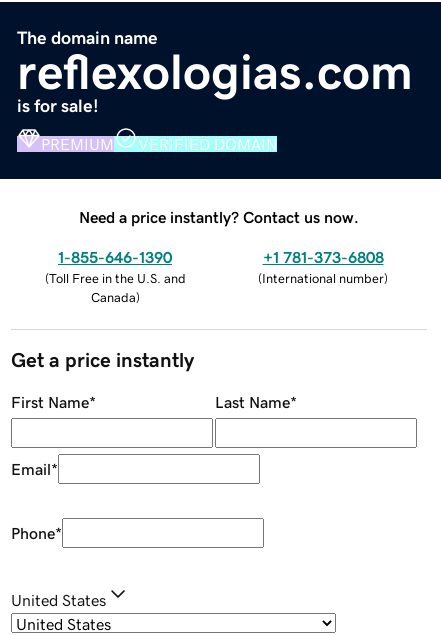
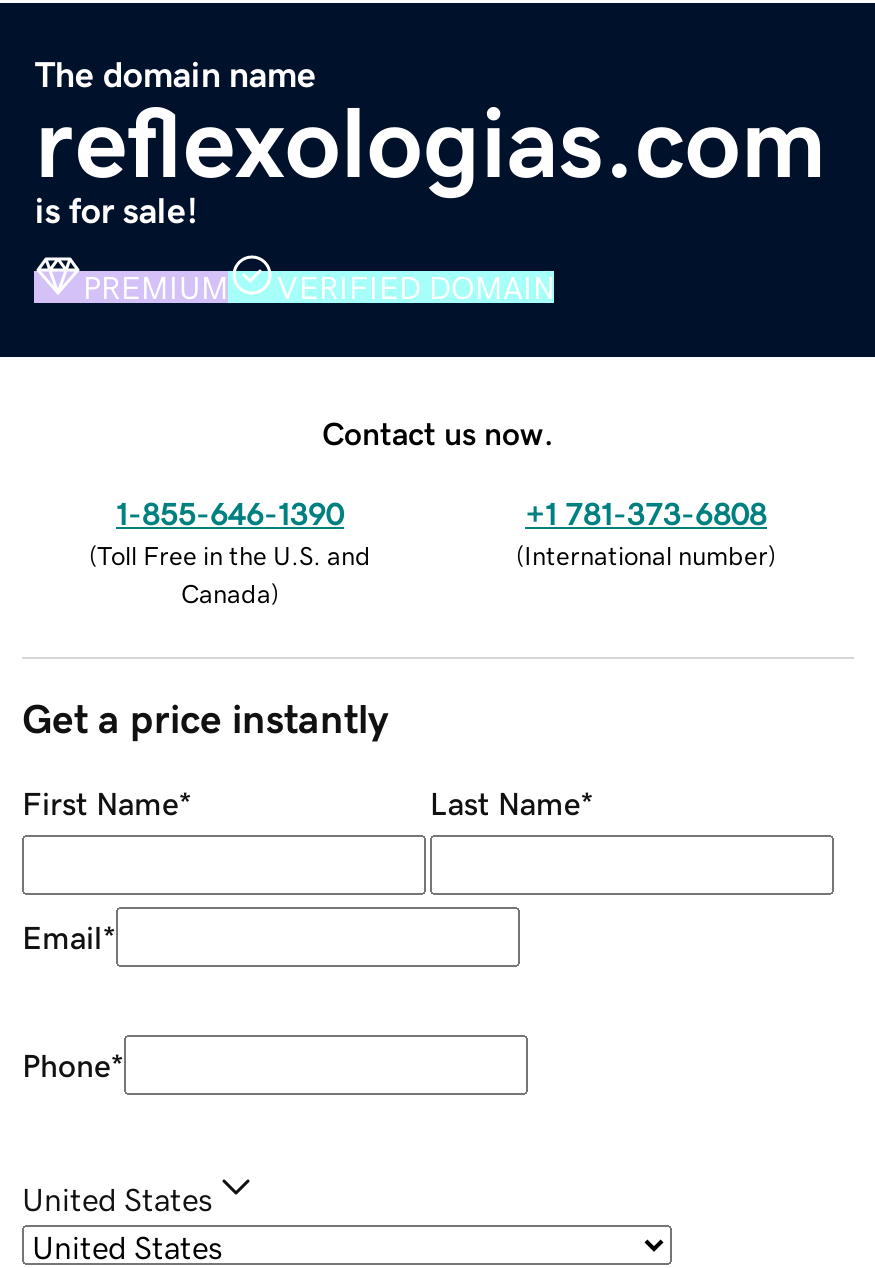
- Need a price instantly? Contact us now.
+ Contact us now.
